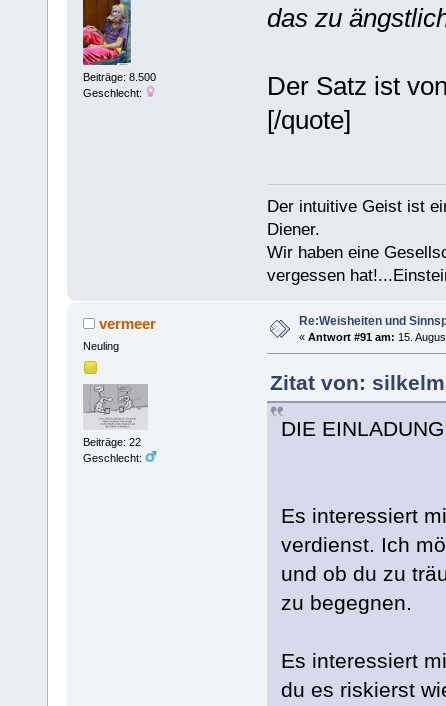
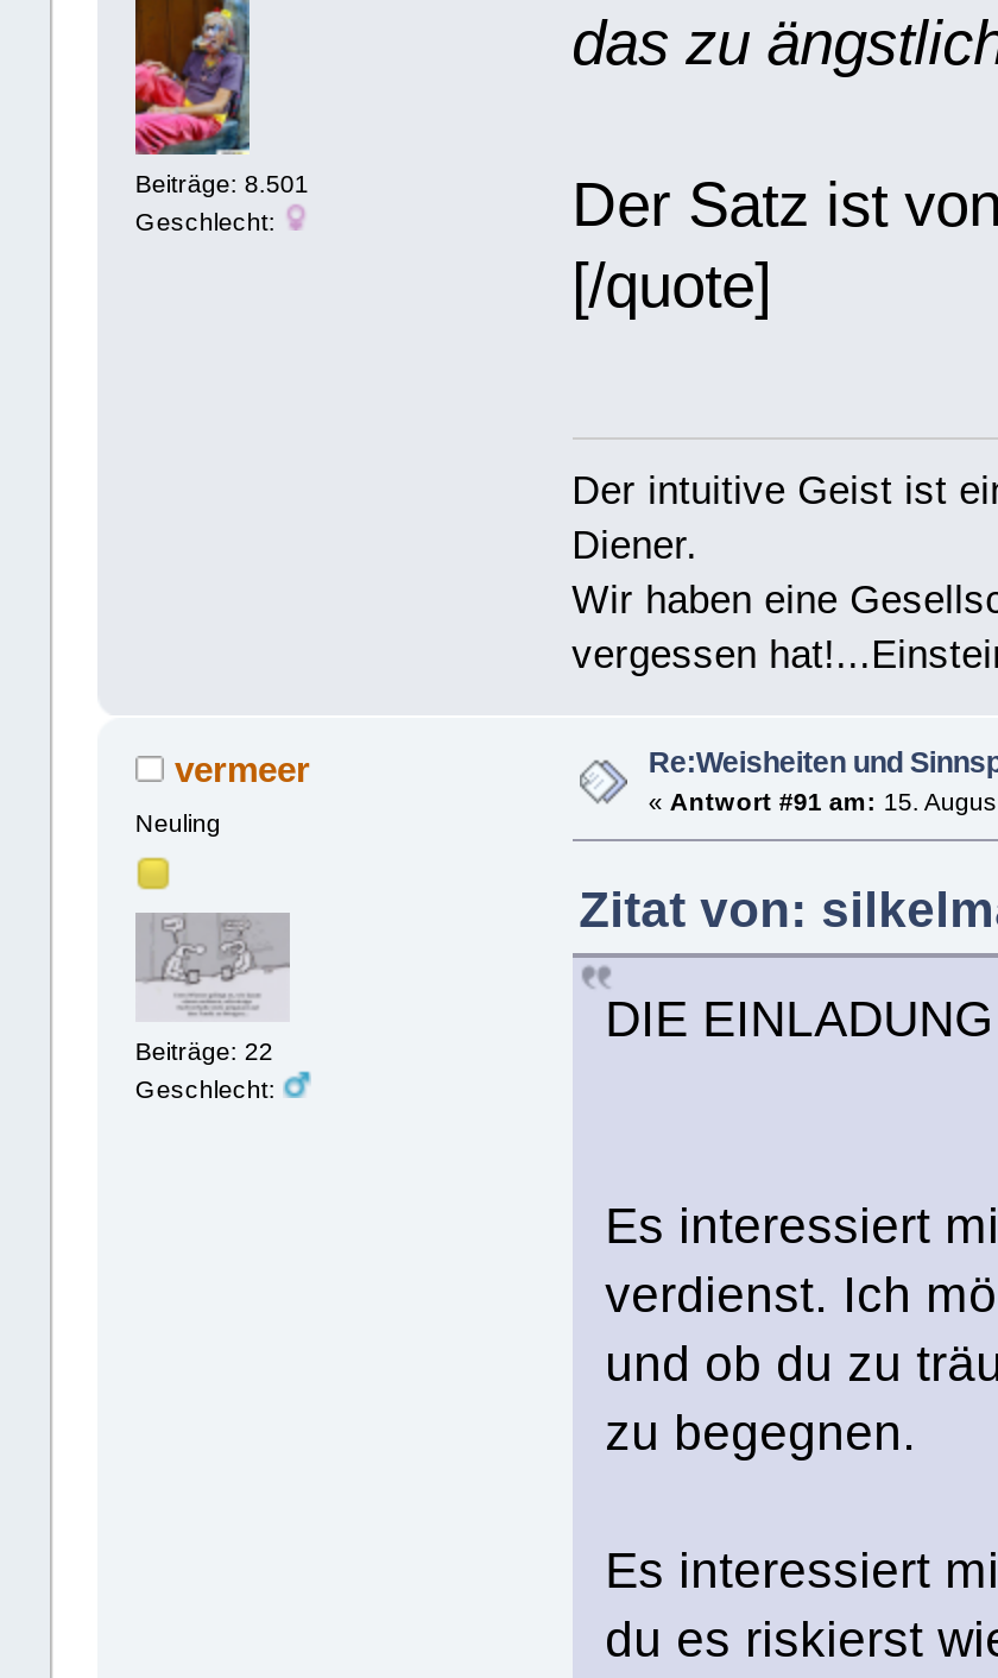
- Beiträge: 8.500
+ Beiträge: 8.501
